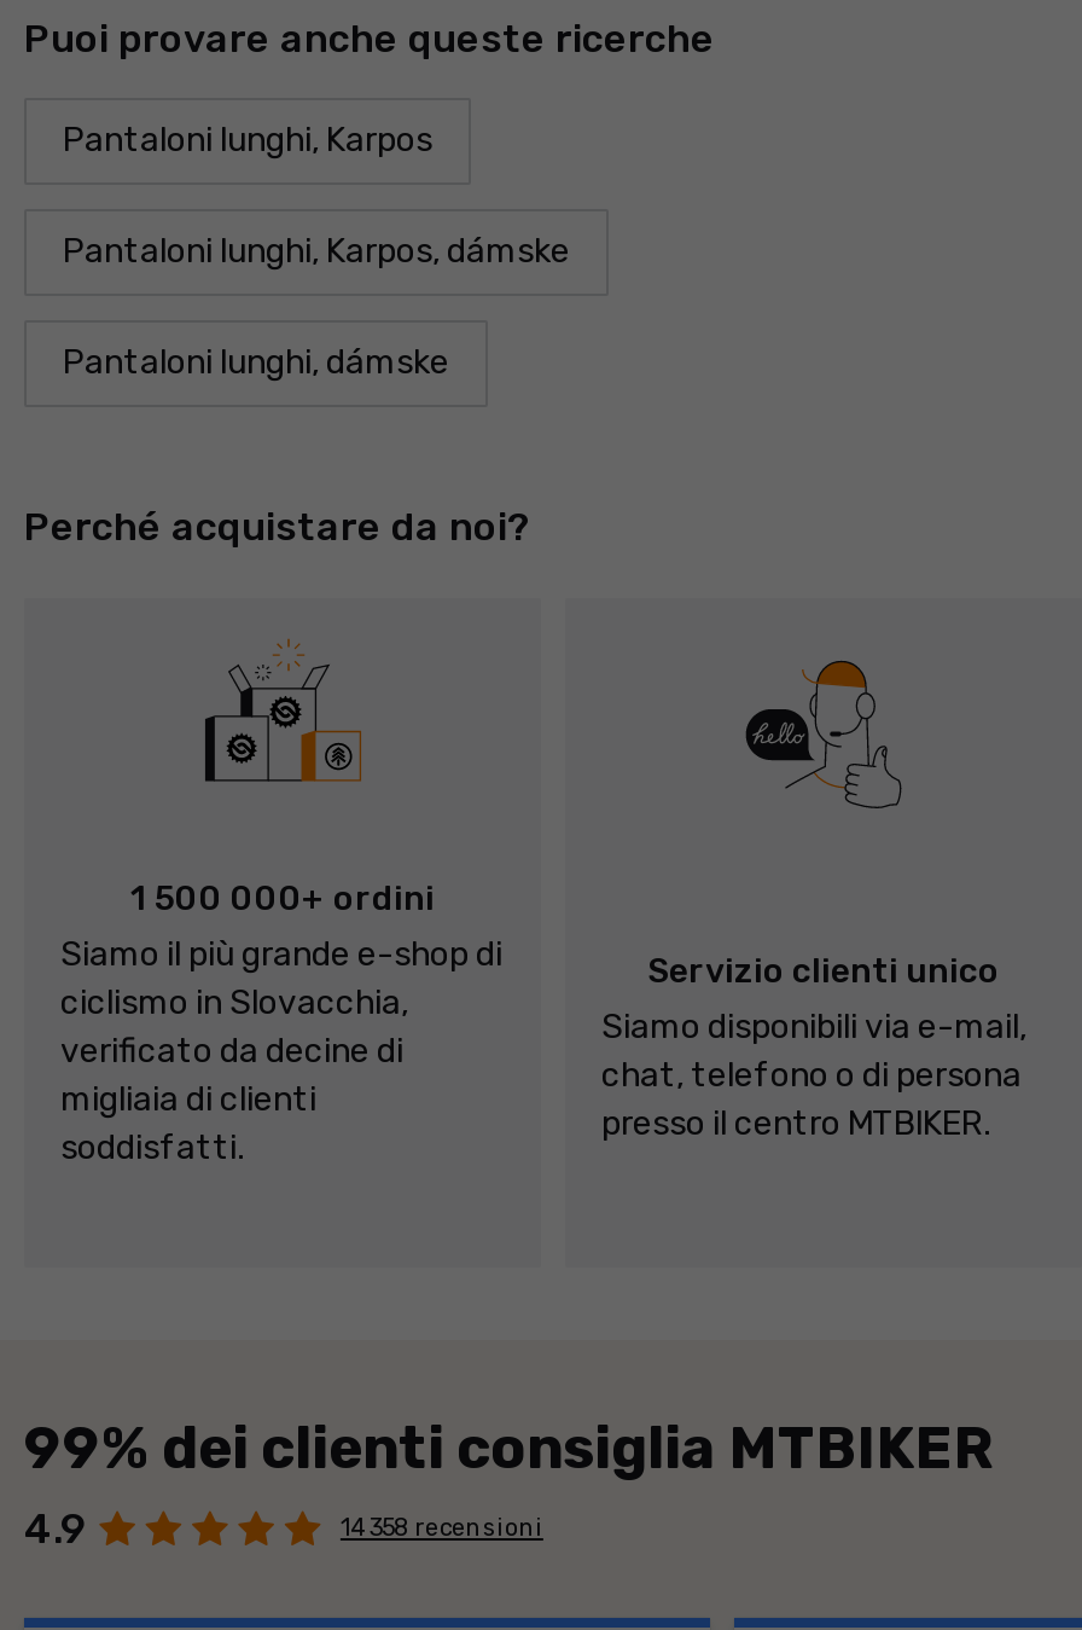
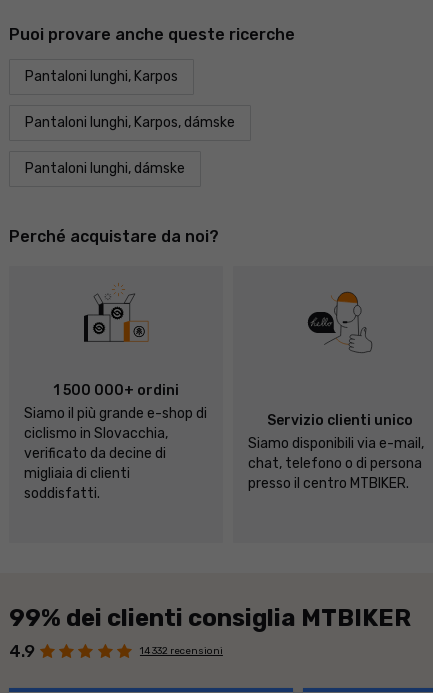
- 14 358 recensioni
+ 14 332 recensioni
